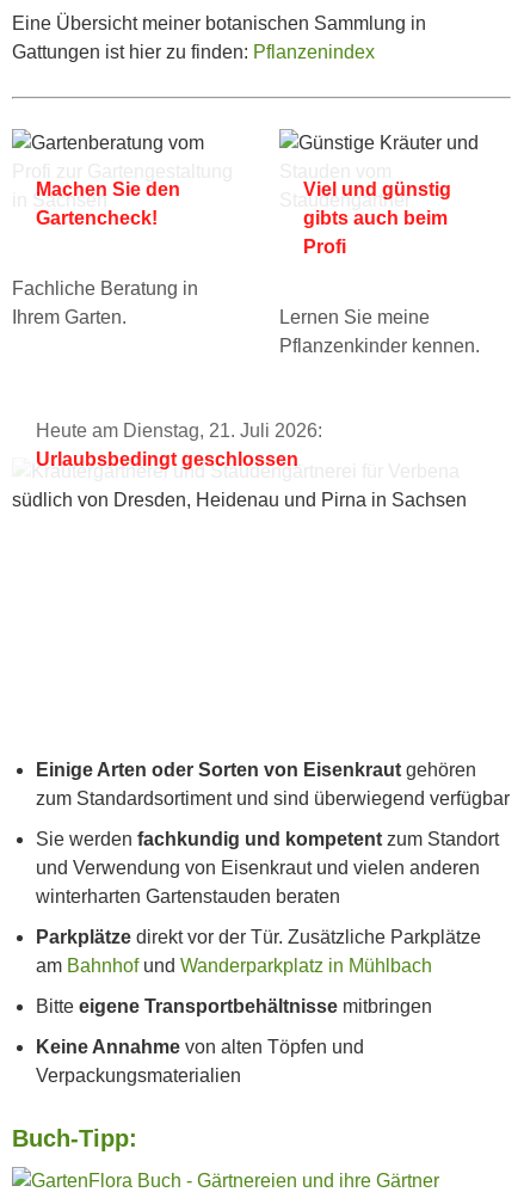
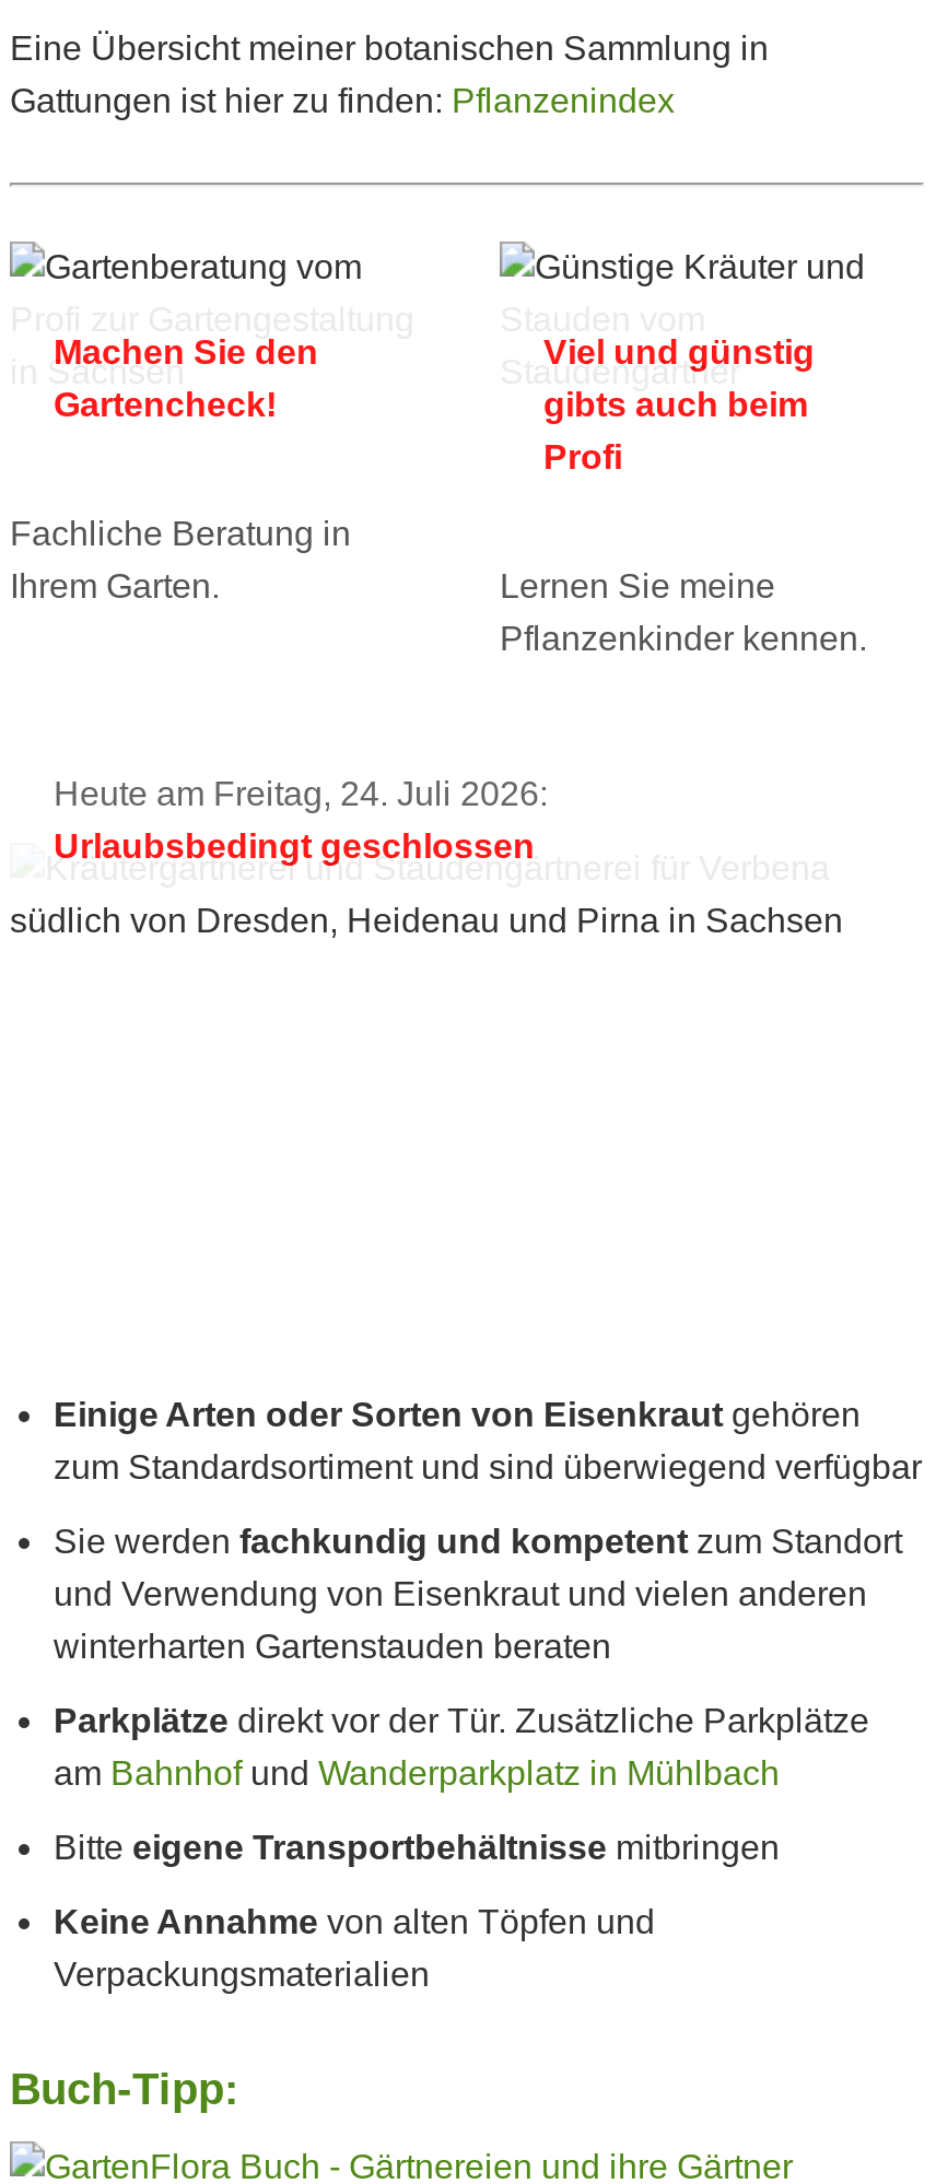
- Heute am Dienstag, 21. Juli 2026:
+ Heute am Freitag, 24. Juli 2026:
